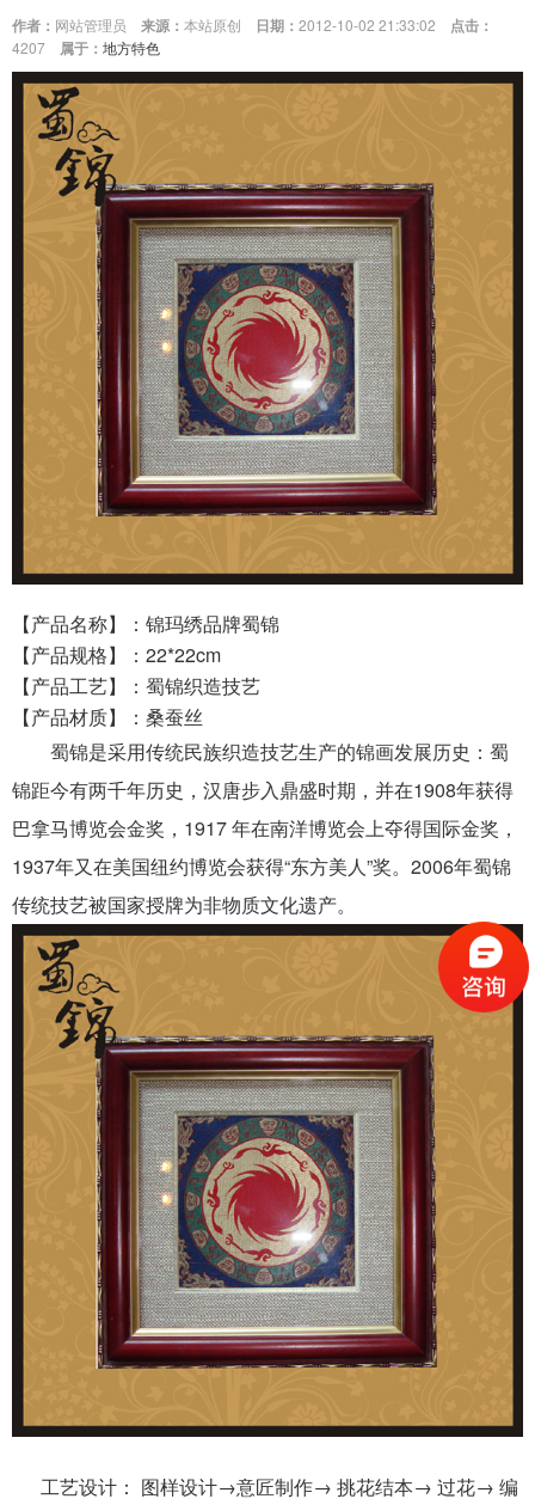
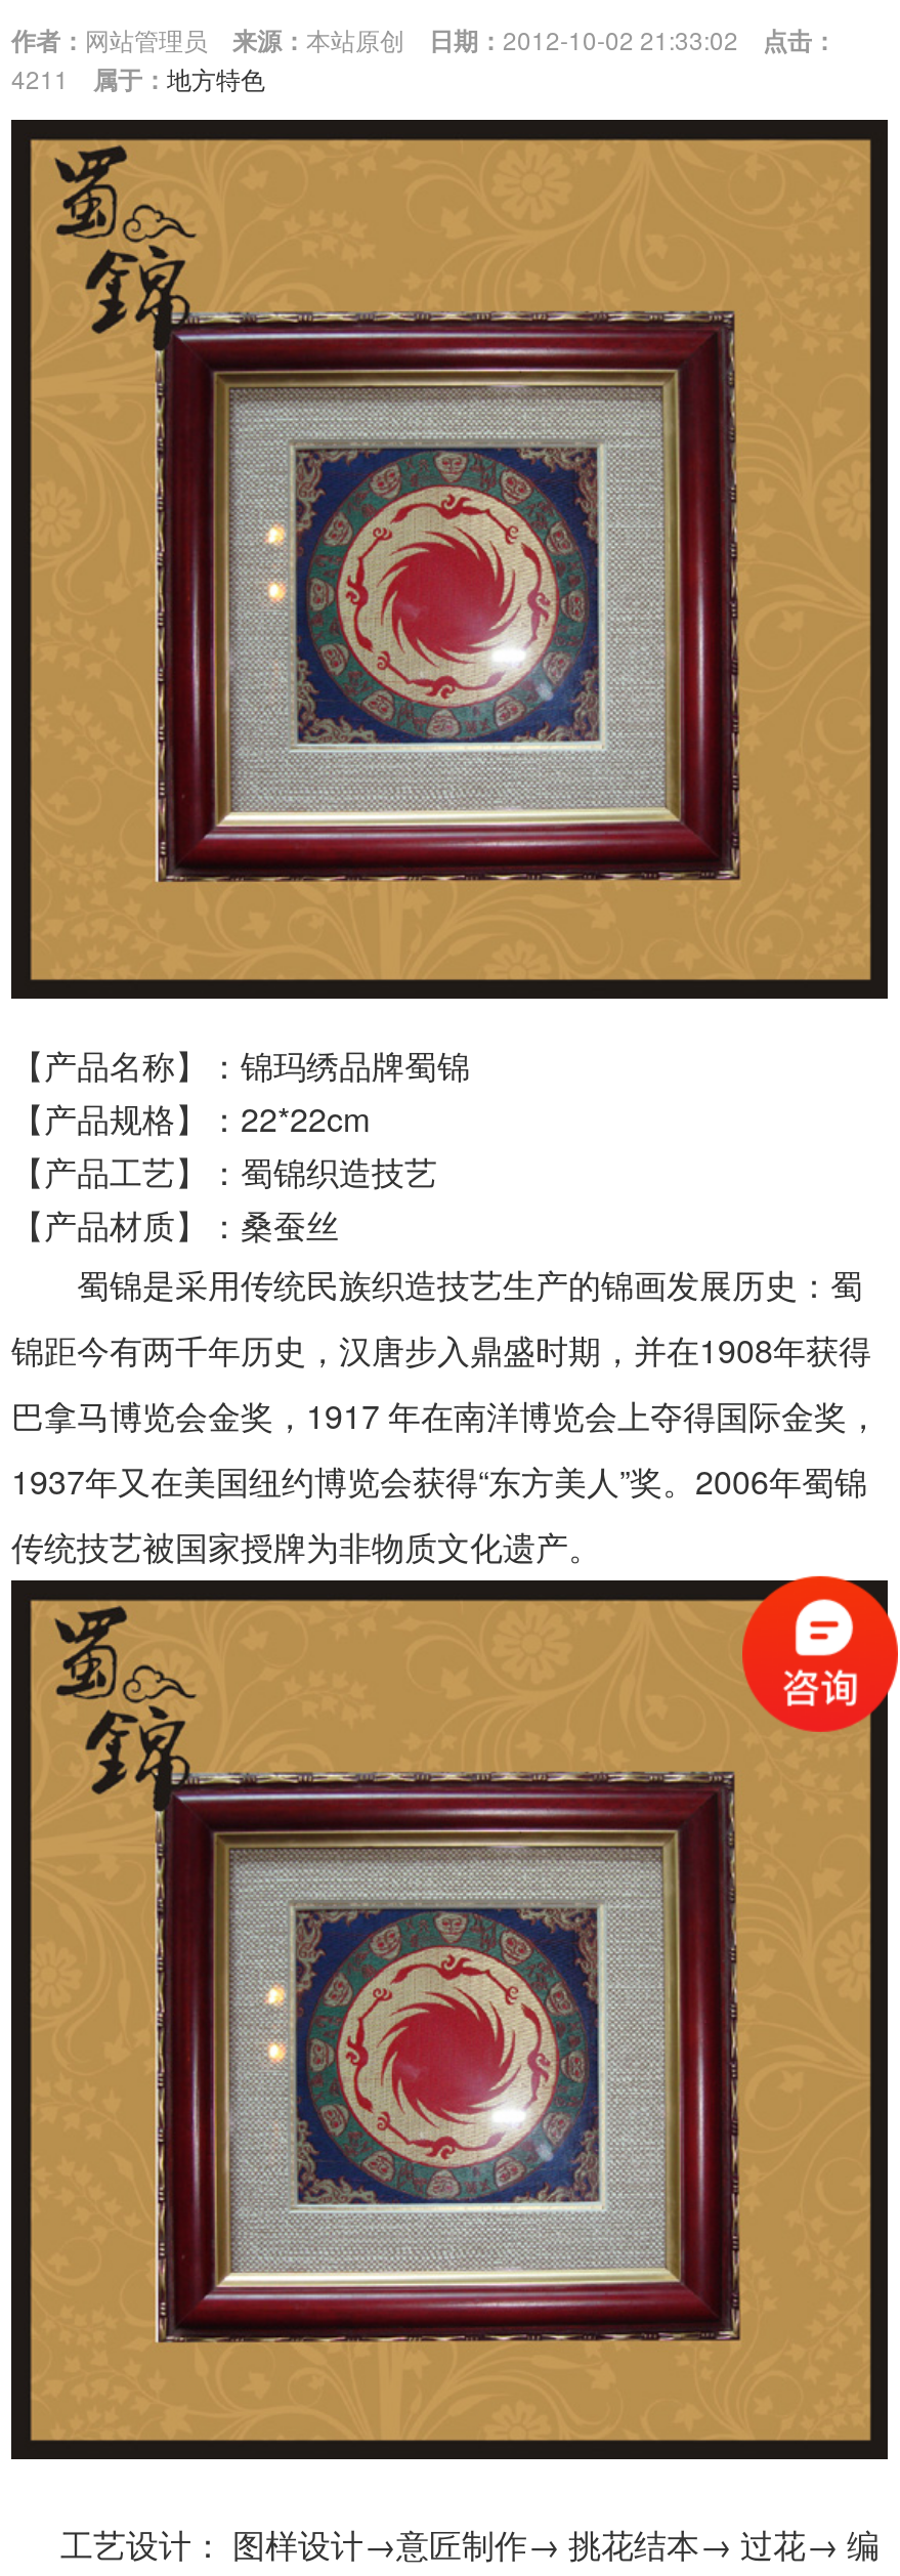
- 4207属于：地方特色
+ 4211属于：地方特色
